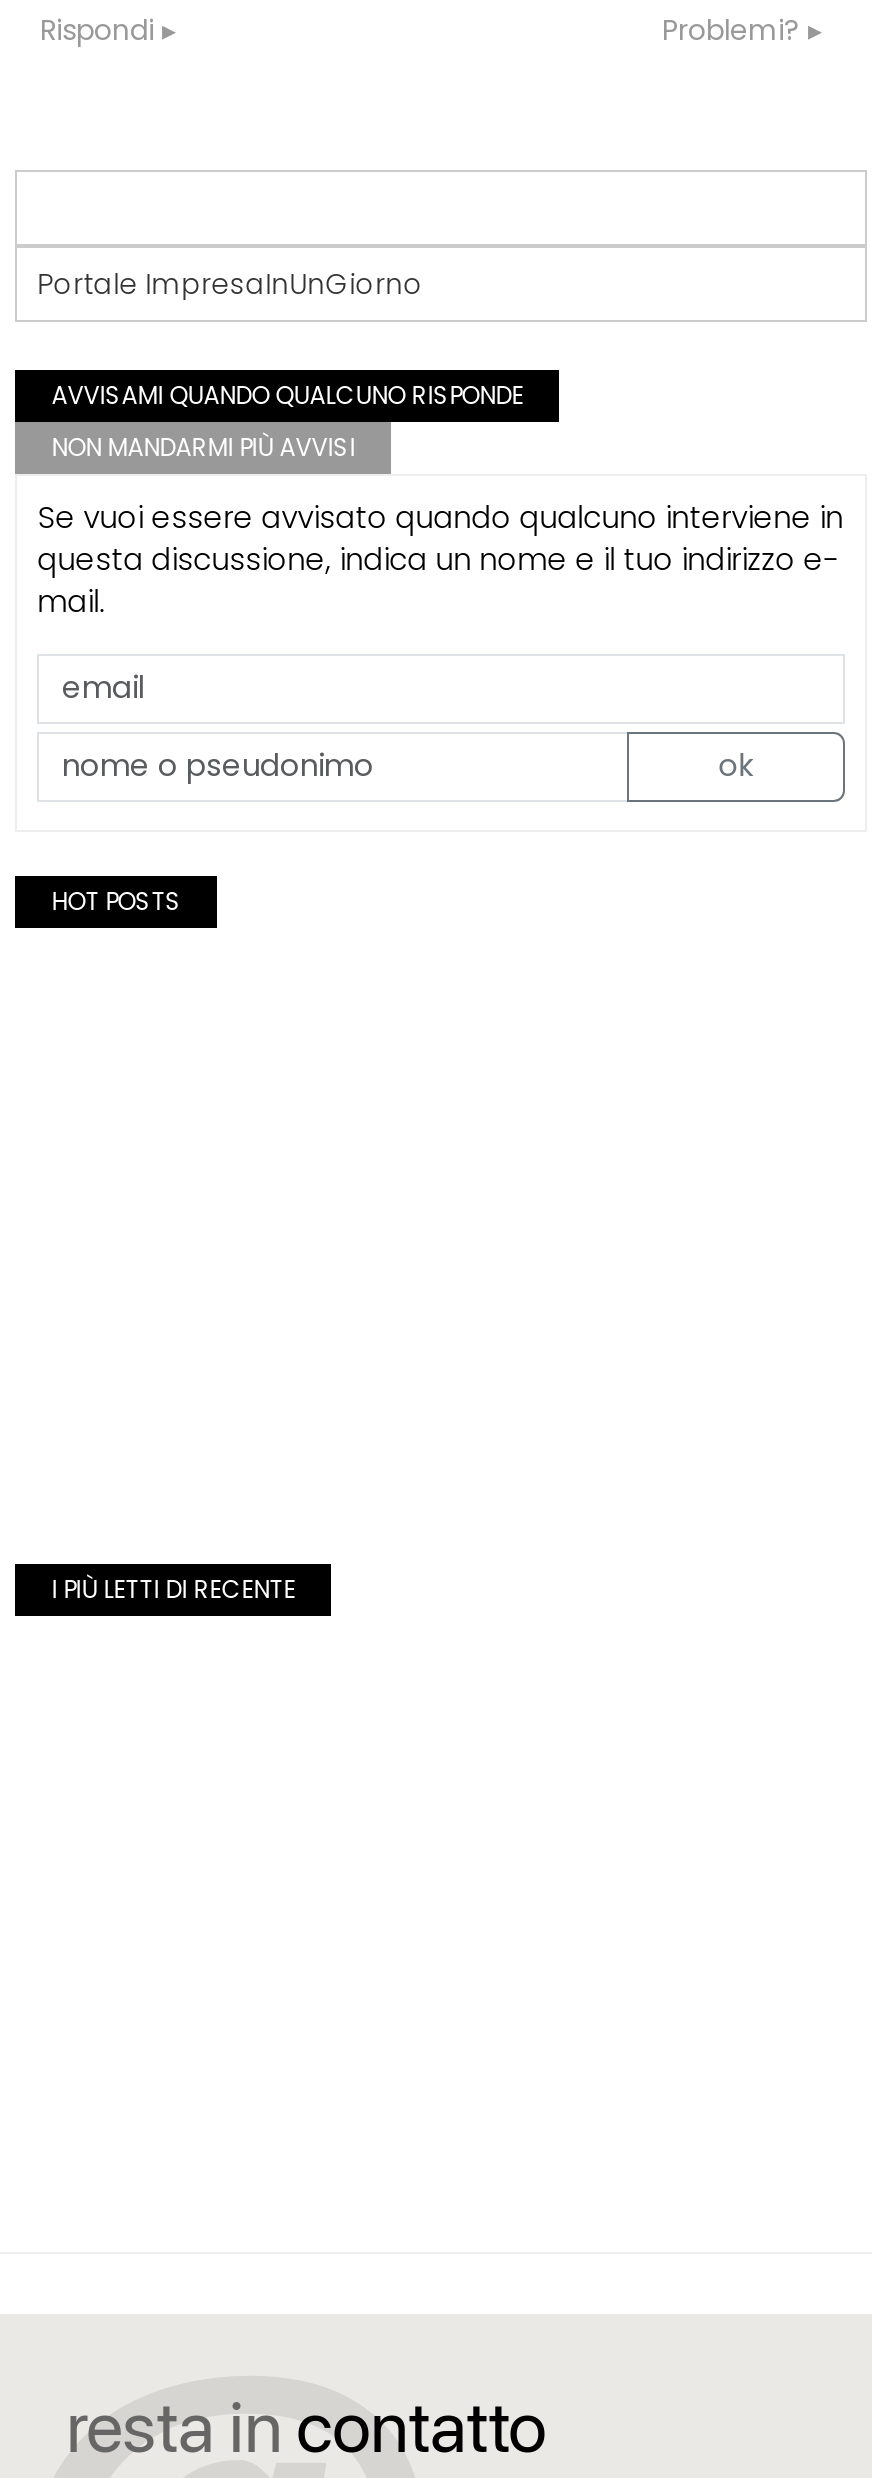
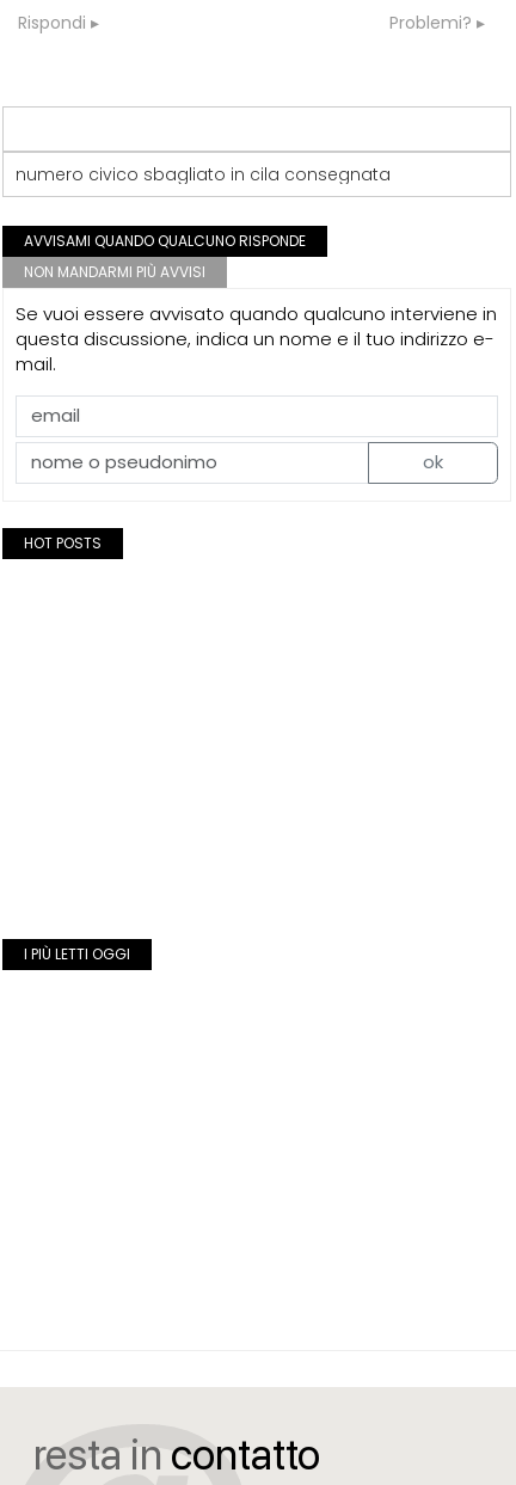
- Portale ImpresaInUnGiorno
+ numero civico sbagliato in cila consegnata

- I PIÙ LETTI DI RECENTE
+ I PIÙ LETTI OGGI
